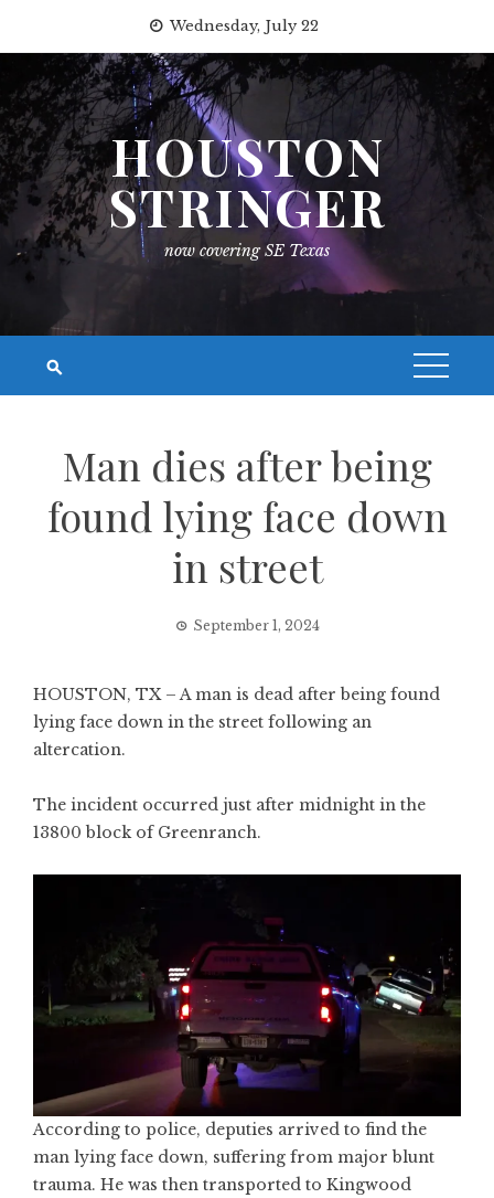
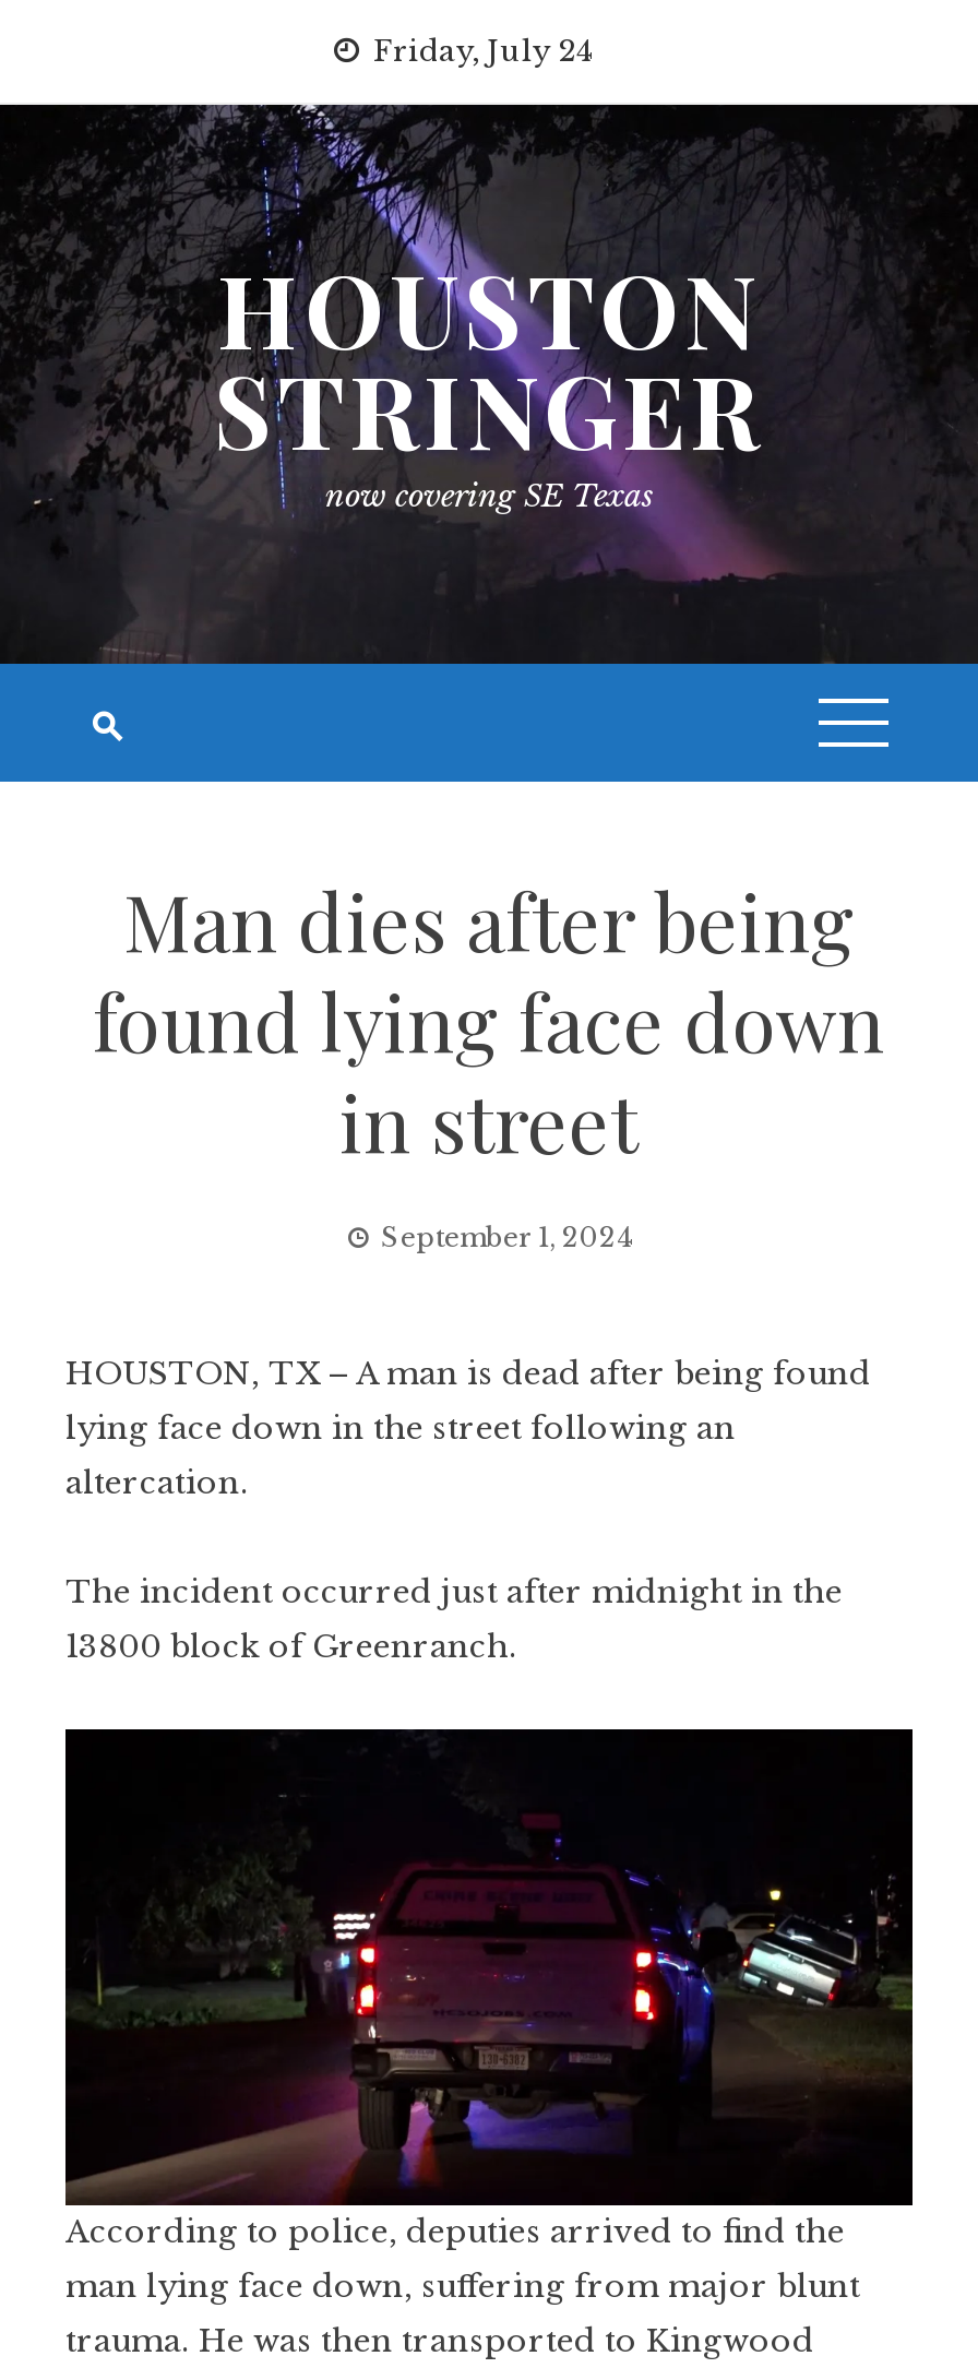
- Wednesday, July 22
+ Friday, July 24
